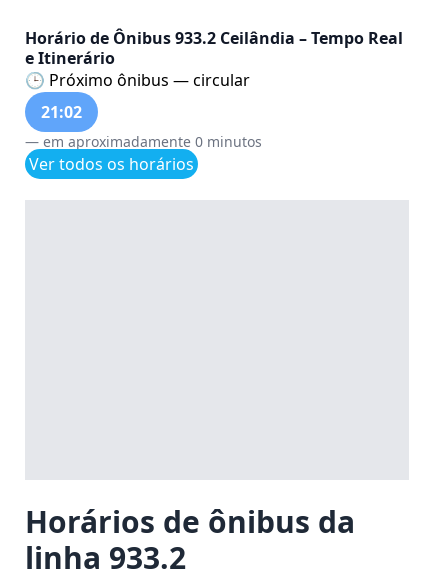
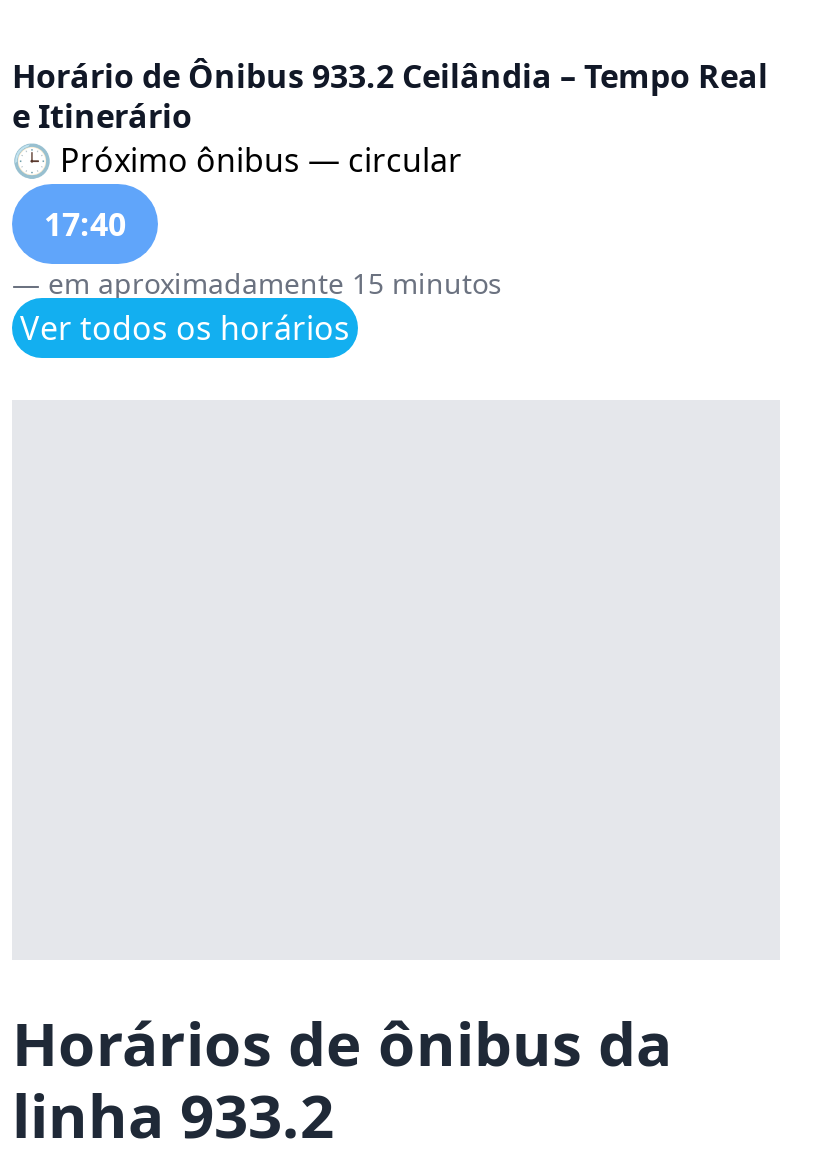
- 21:02
+ 17:40

- — em aproximadamente 0 minutos
+ — em aproximadamente 15 minutos
